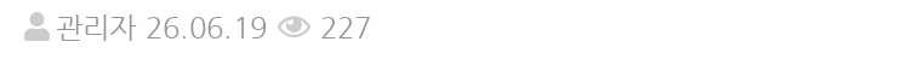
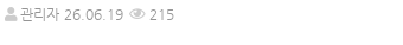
- 관리자 26.06.19 227
+ 관리자 26.06.19 215
